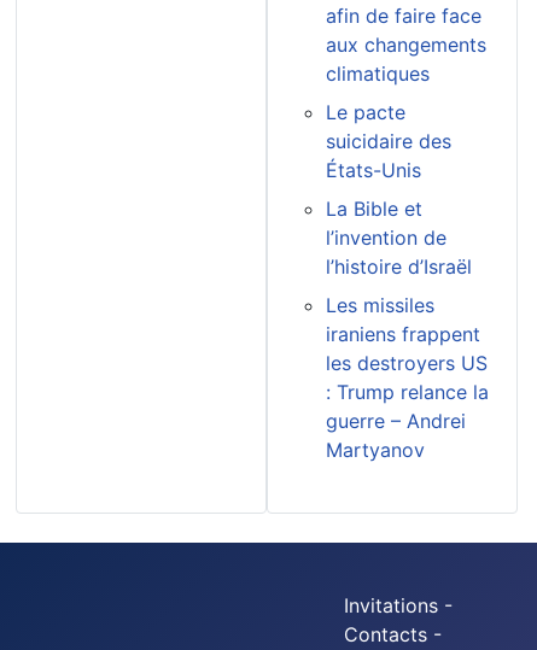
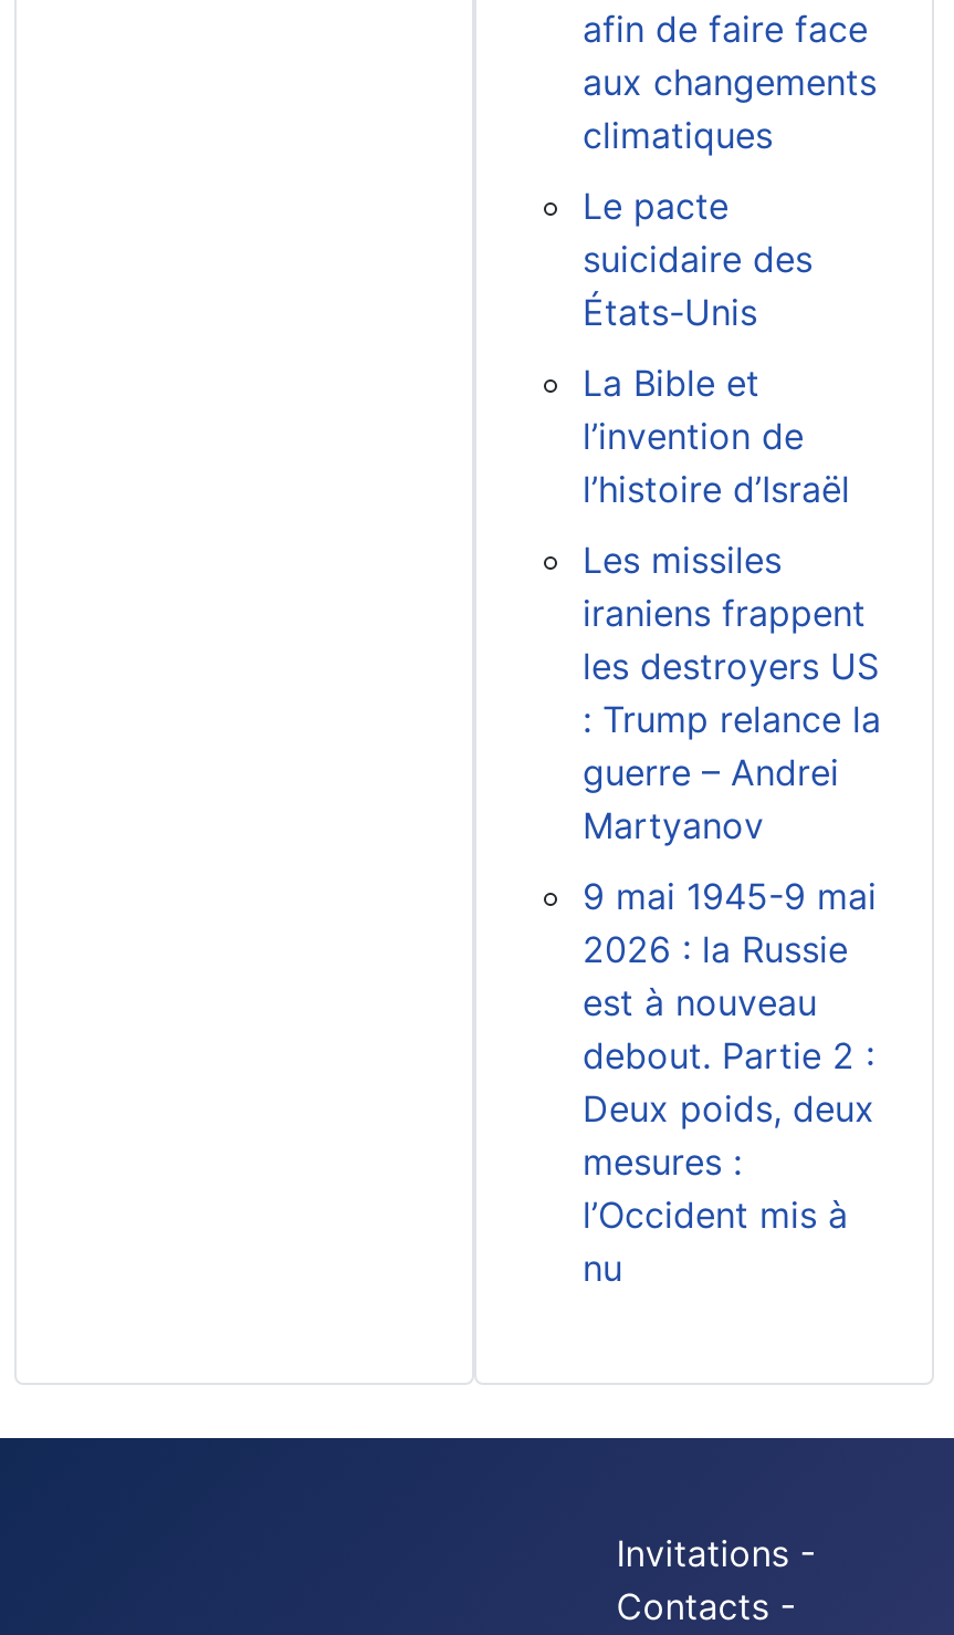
+ 9 mai 1945-9 mai
+ 2026 : la Russie
+ est à nouveau
+ debout. Partie 2 :
+ Deux poids, deux
+ mesures :
+ l’Occident mis à
+ nu
